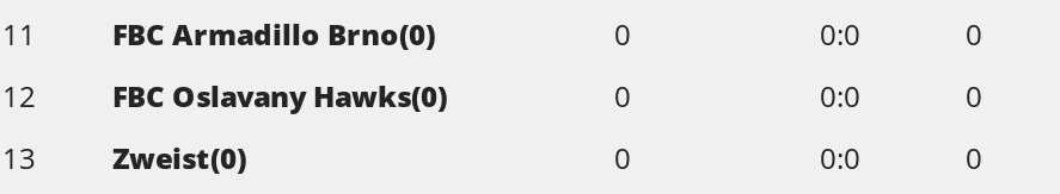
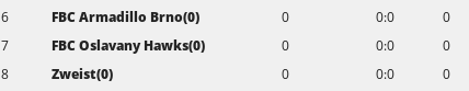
- 11
+ 6

- 12
+ 7

- 13
+ 8
